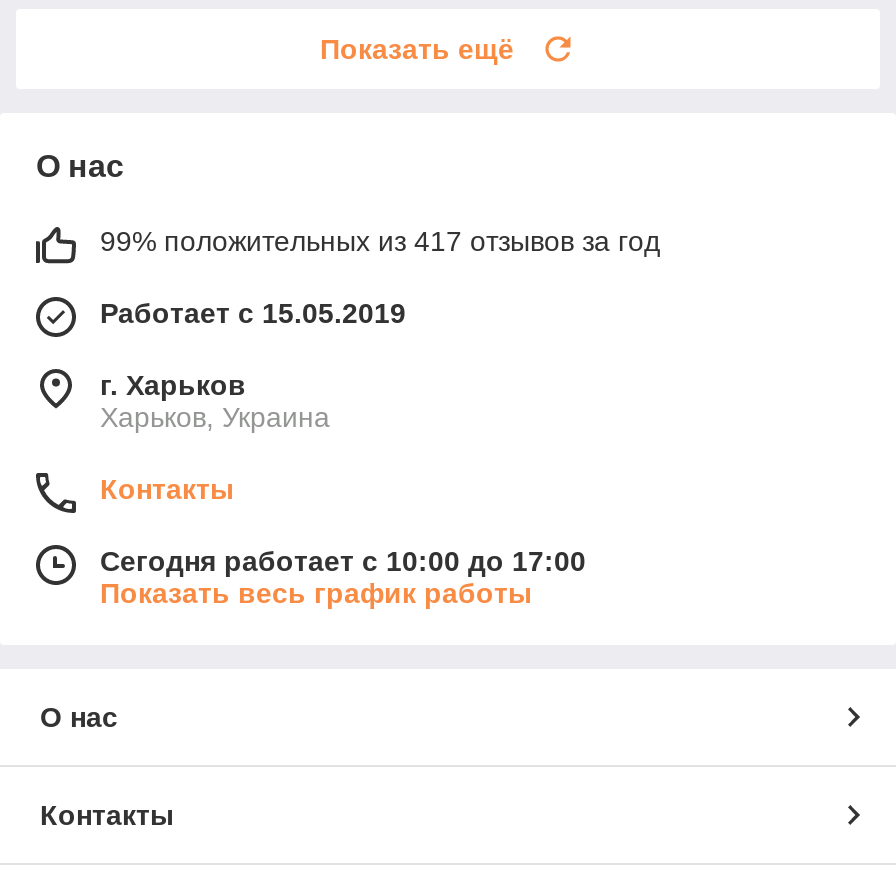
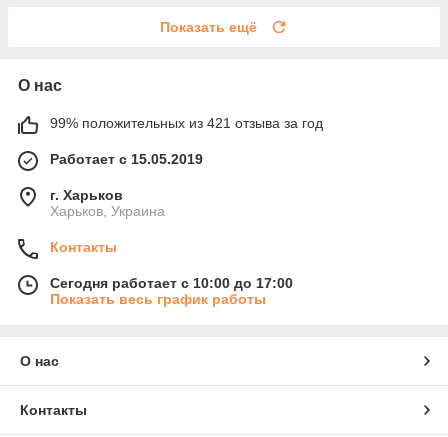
- 99% положительных из 417 отзывов за год
+ 99% положительных из 421 отзыва за год
